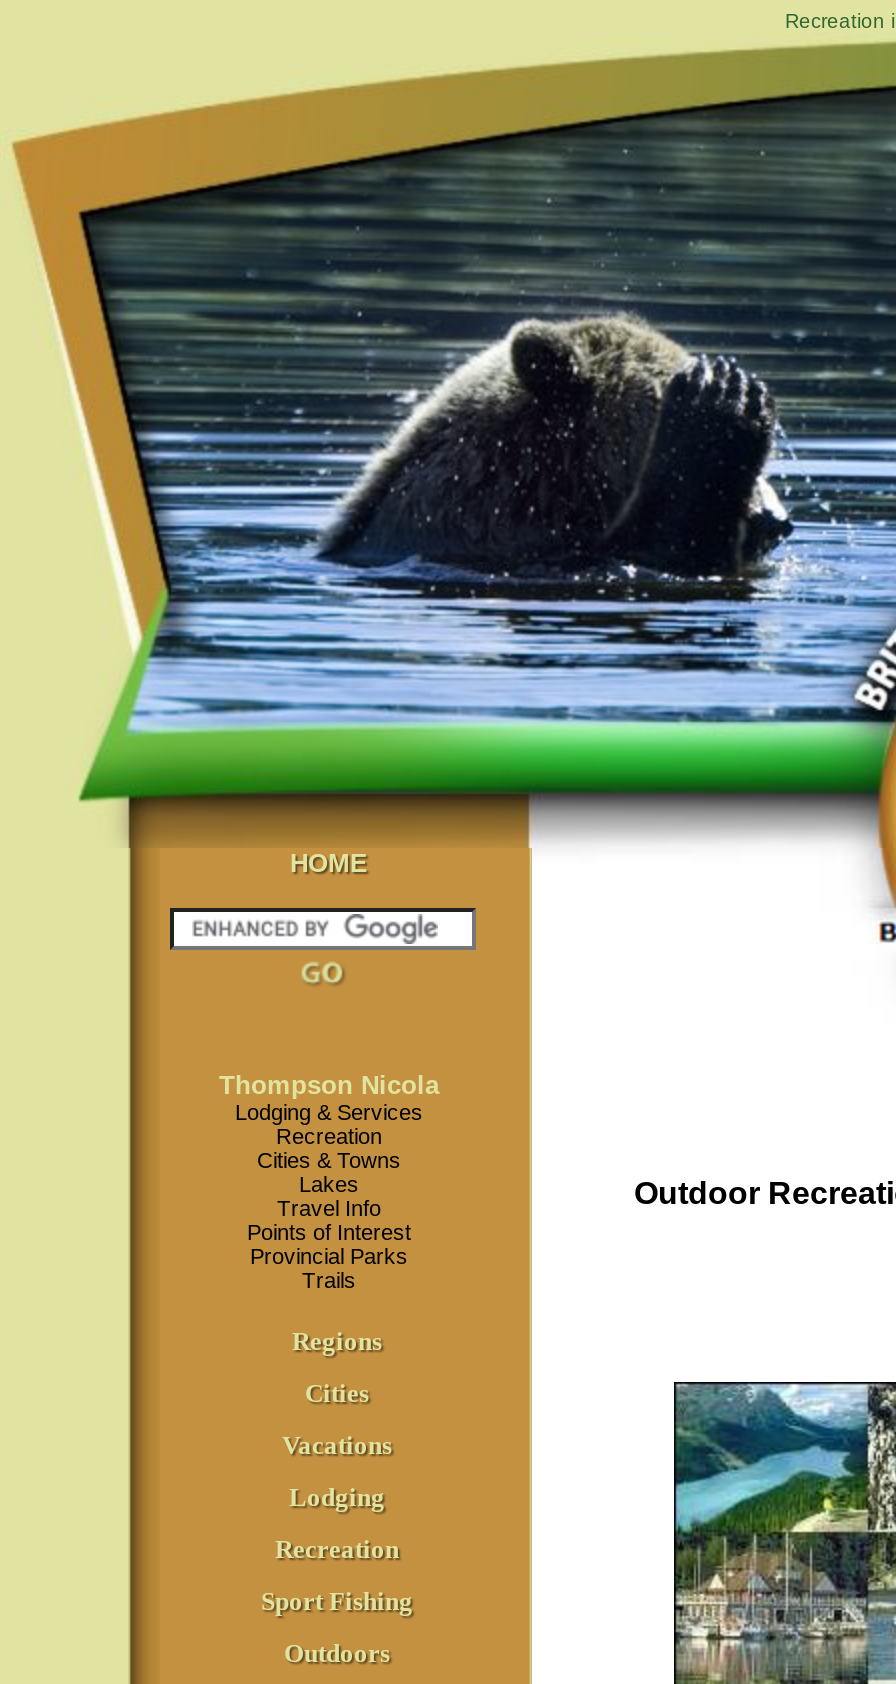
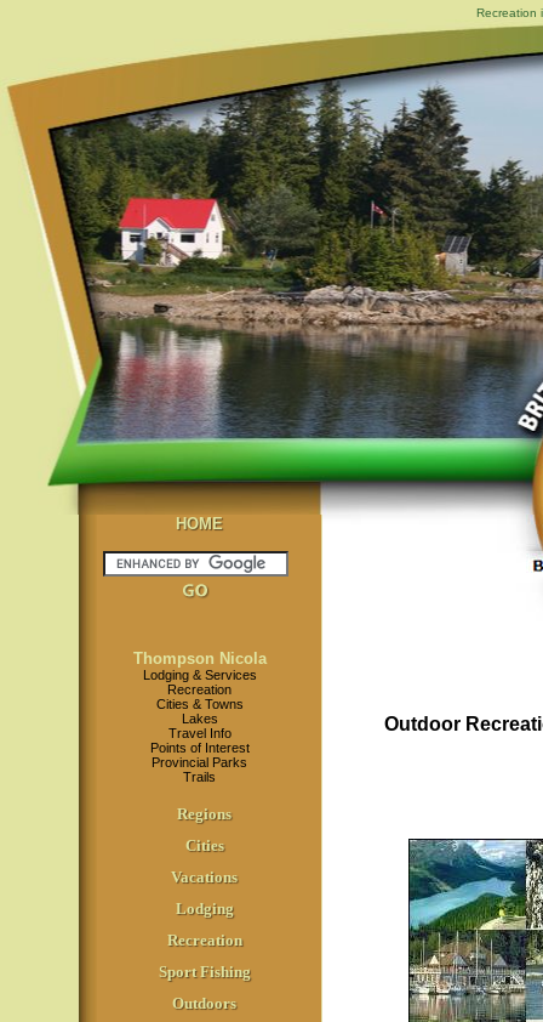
- [image]
+ [image]
